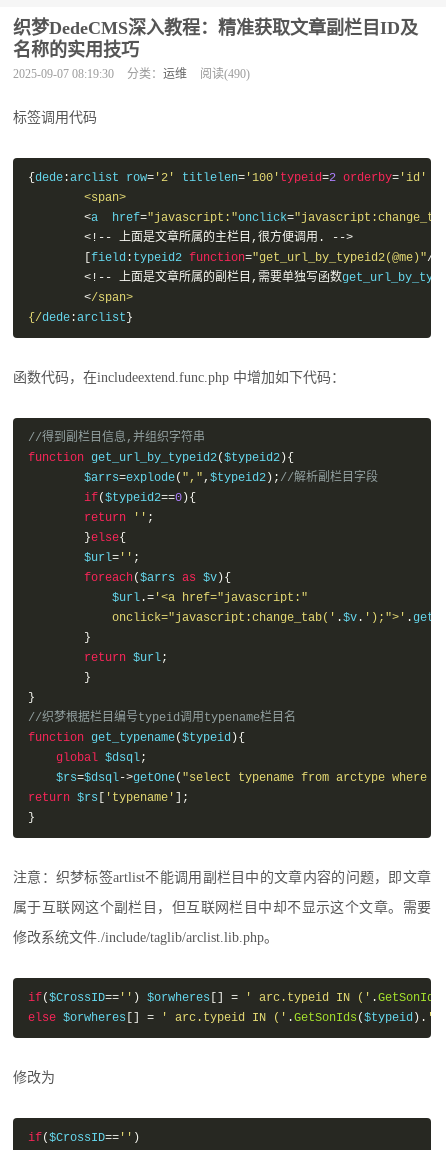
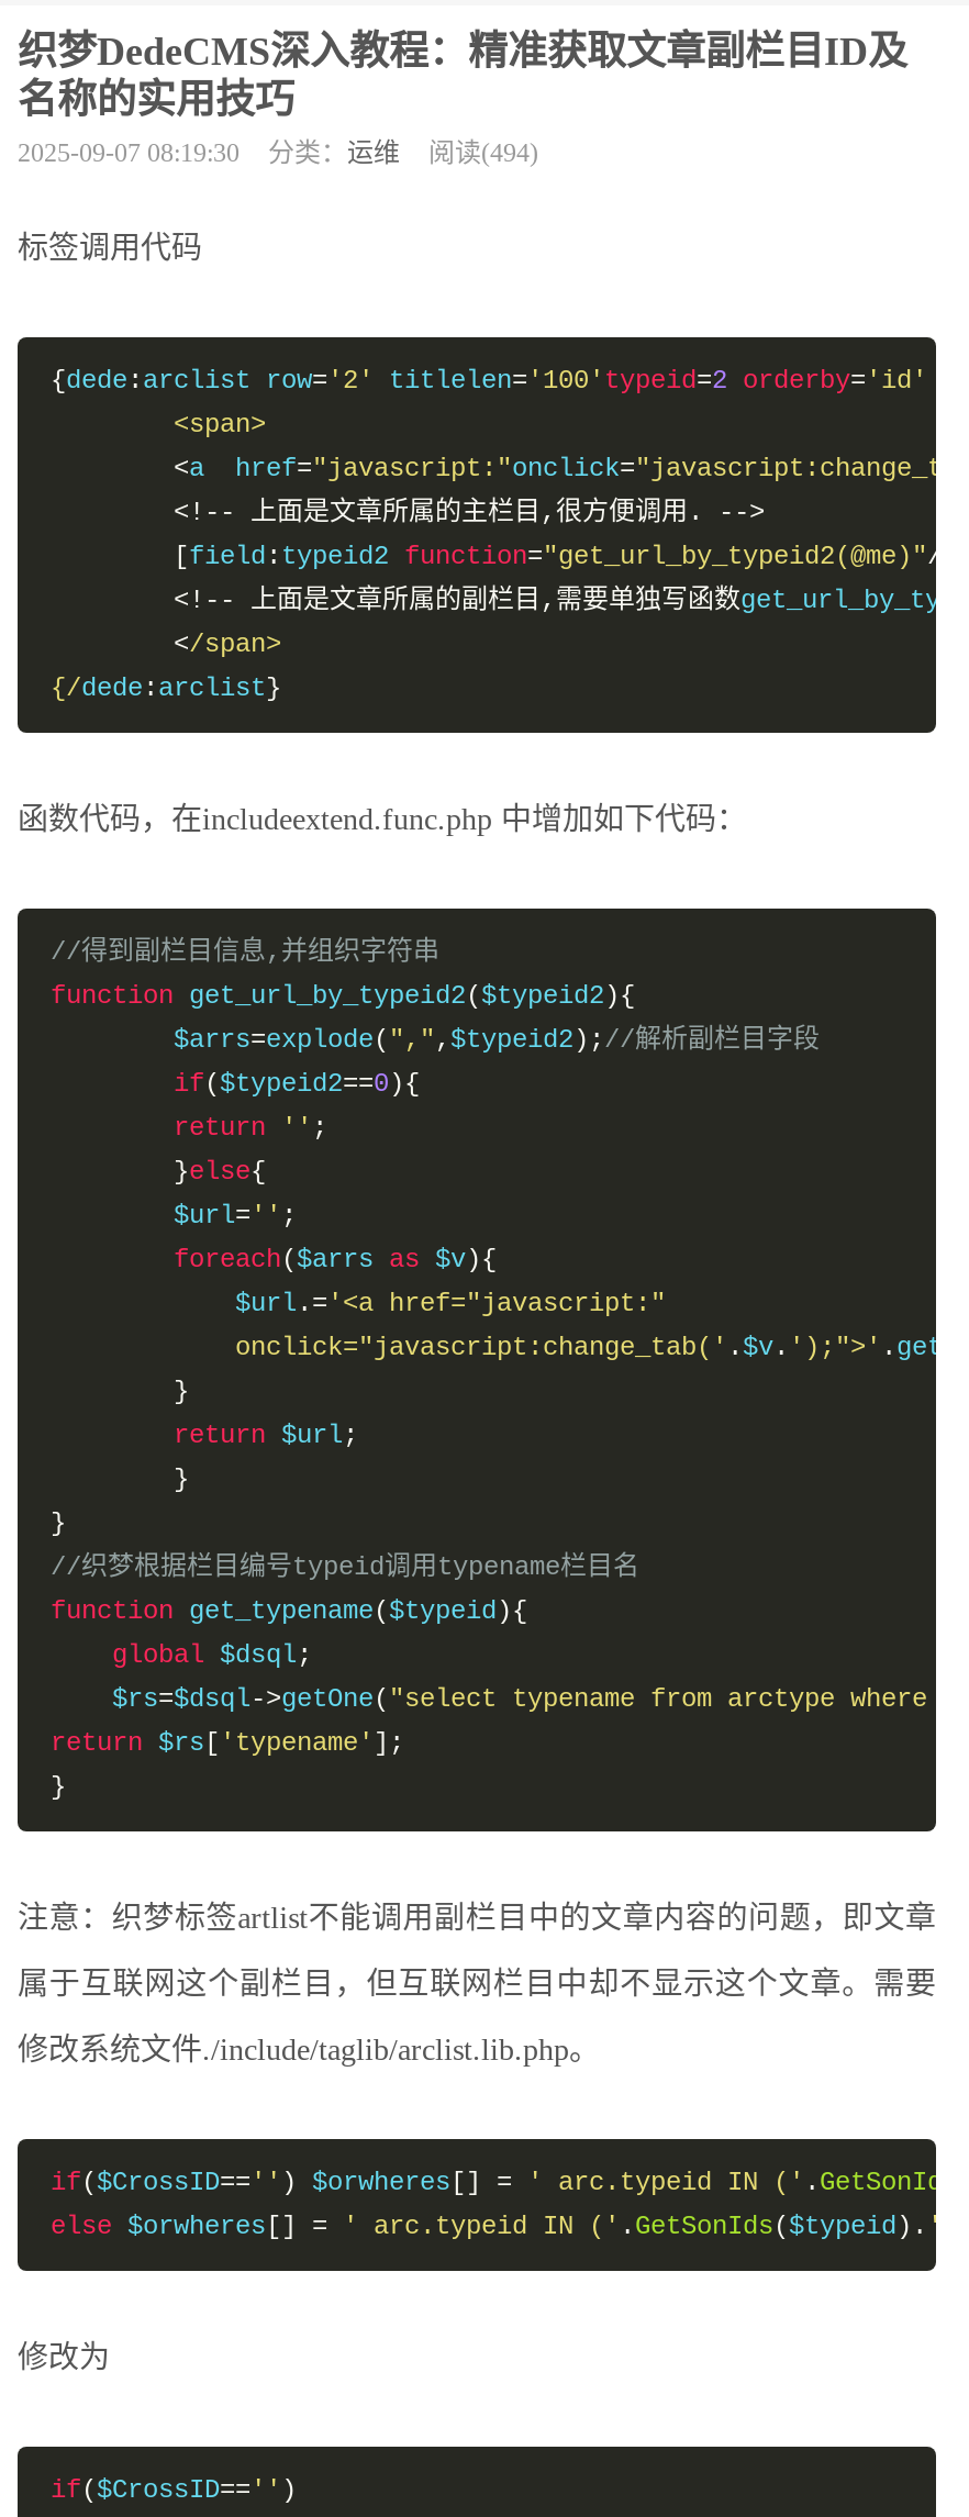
- 2025-09-07 08:19:30 分类：运维 阅读(490)
+ 2025-09-07 08:19:30 分类：运维 阅读(494)
